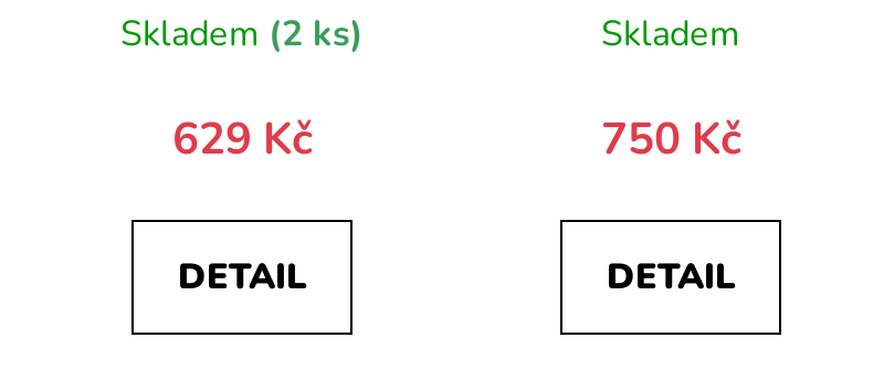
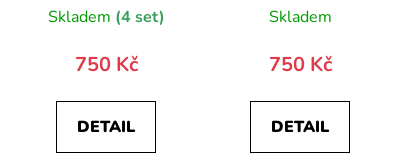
- Skladem (2 ks)
+ Skladem (4 set)

- 629 Kč
+ 750 Kč
